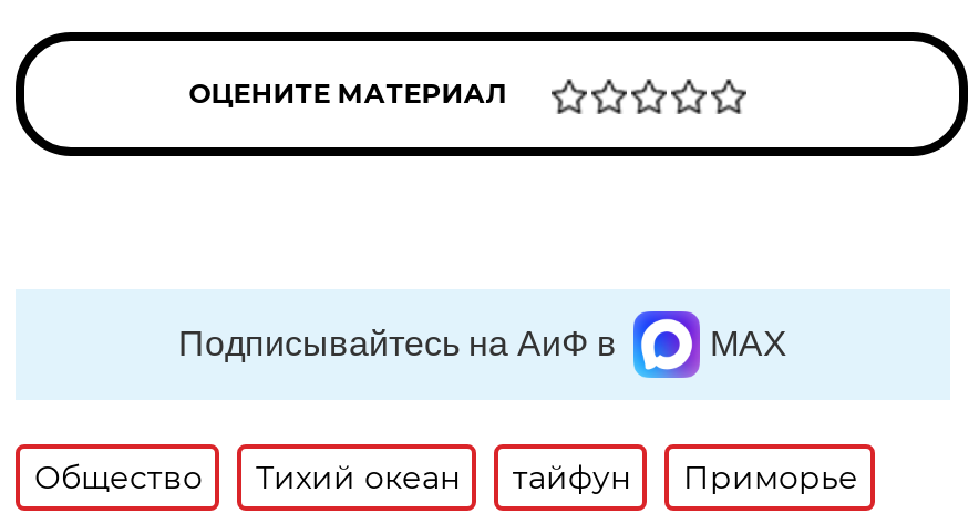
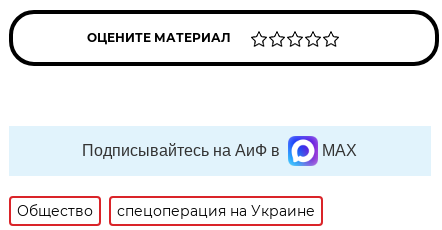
- Тихий океан
- тайфун
- Приморье
+ спецоперация на Украине
